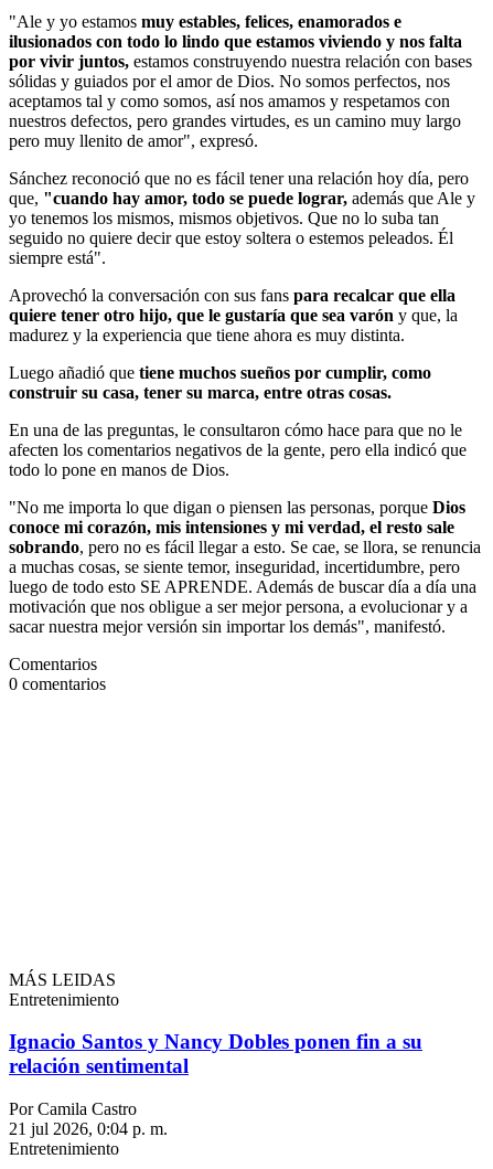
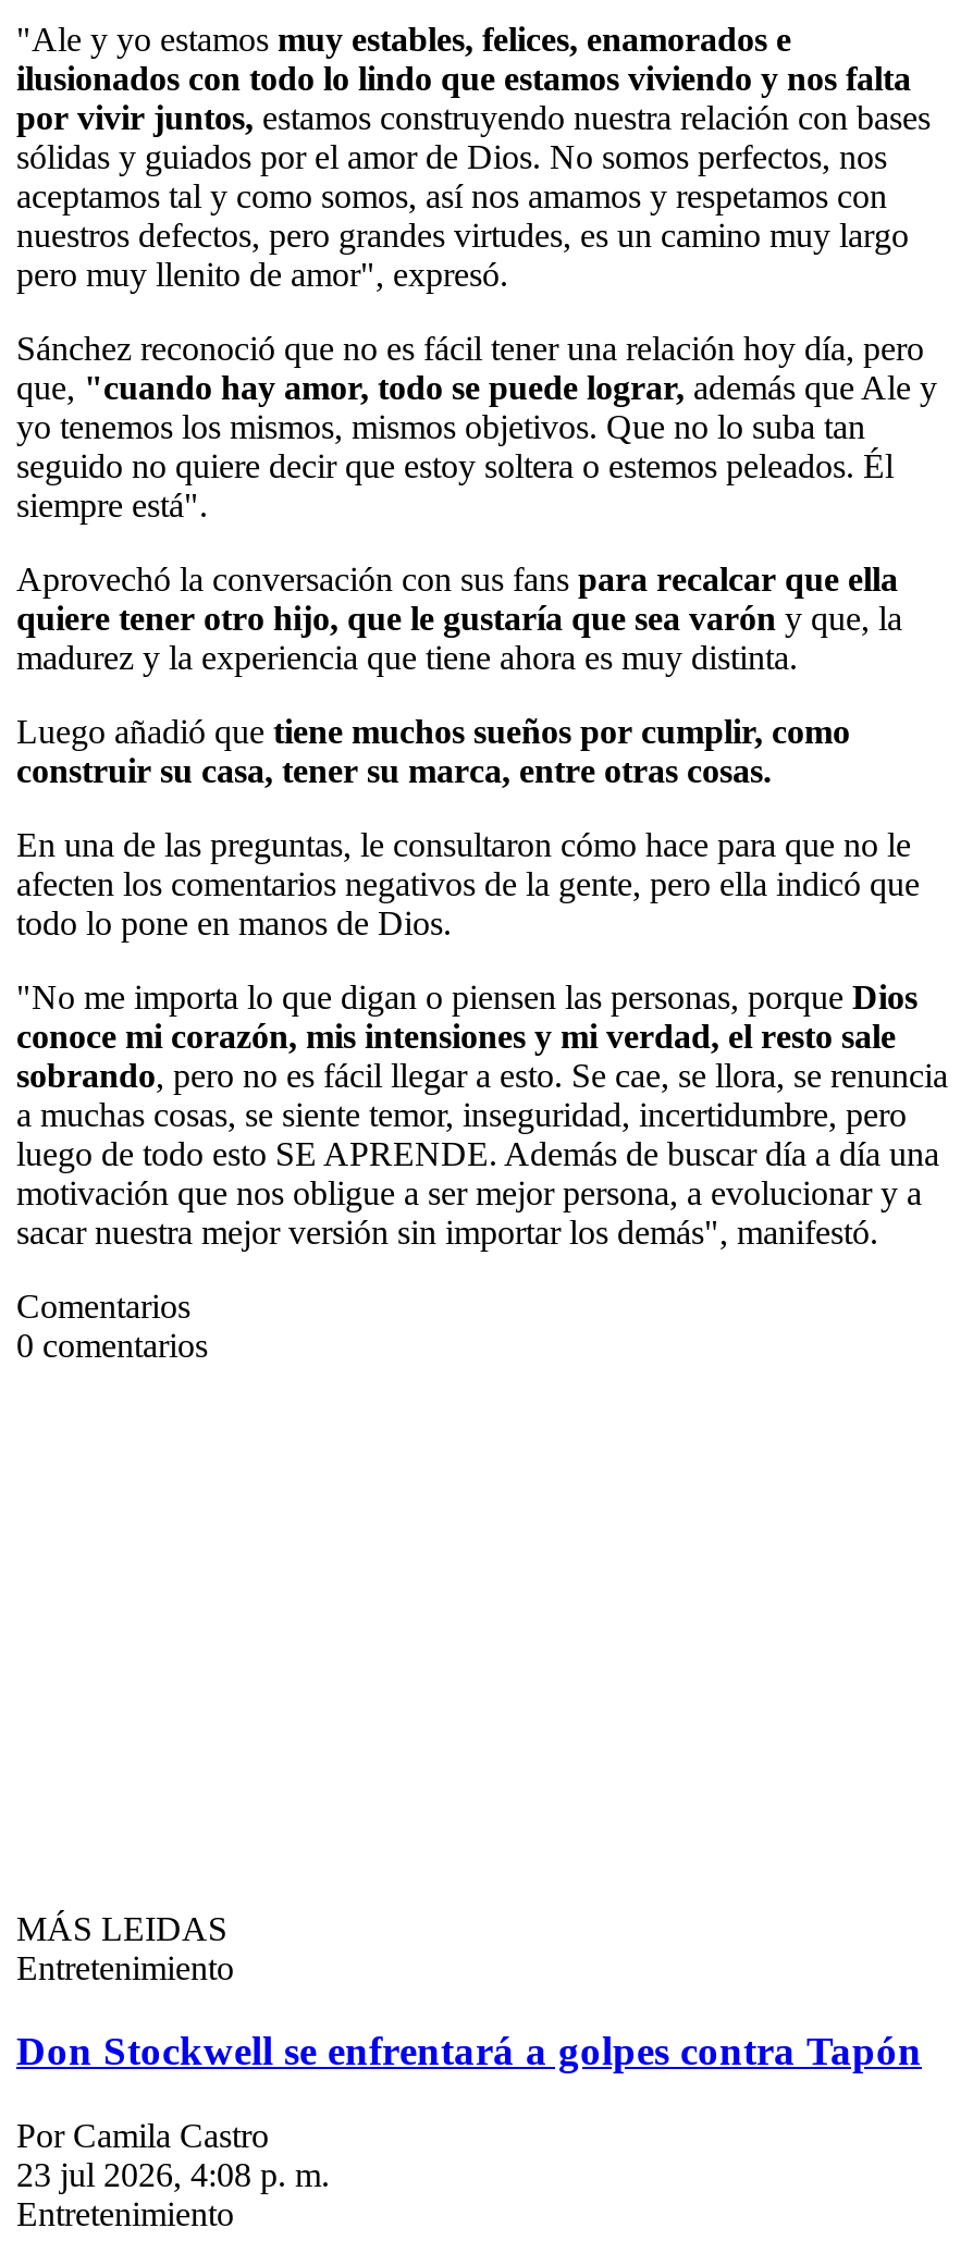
- Ignacio Santos y Nancy Dobles ponen fin a su
- relación sentimental
+ Don Stockwell se enfrentará a golpes contra Tapón

- 21 jul 2026, 0:04 p. m.
+ 23 jul 2026, 4:08 p. m.
